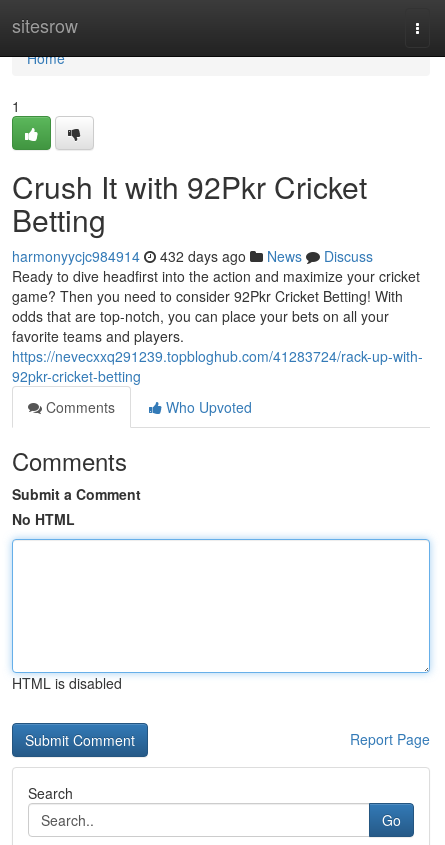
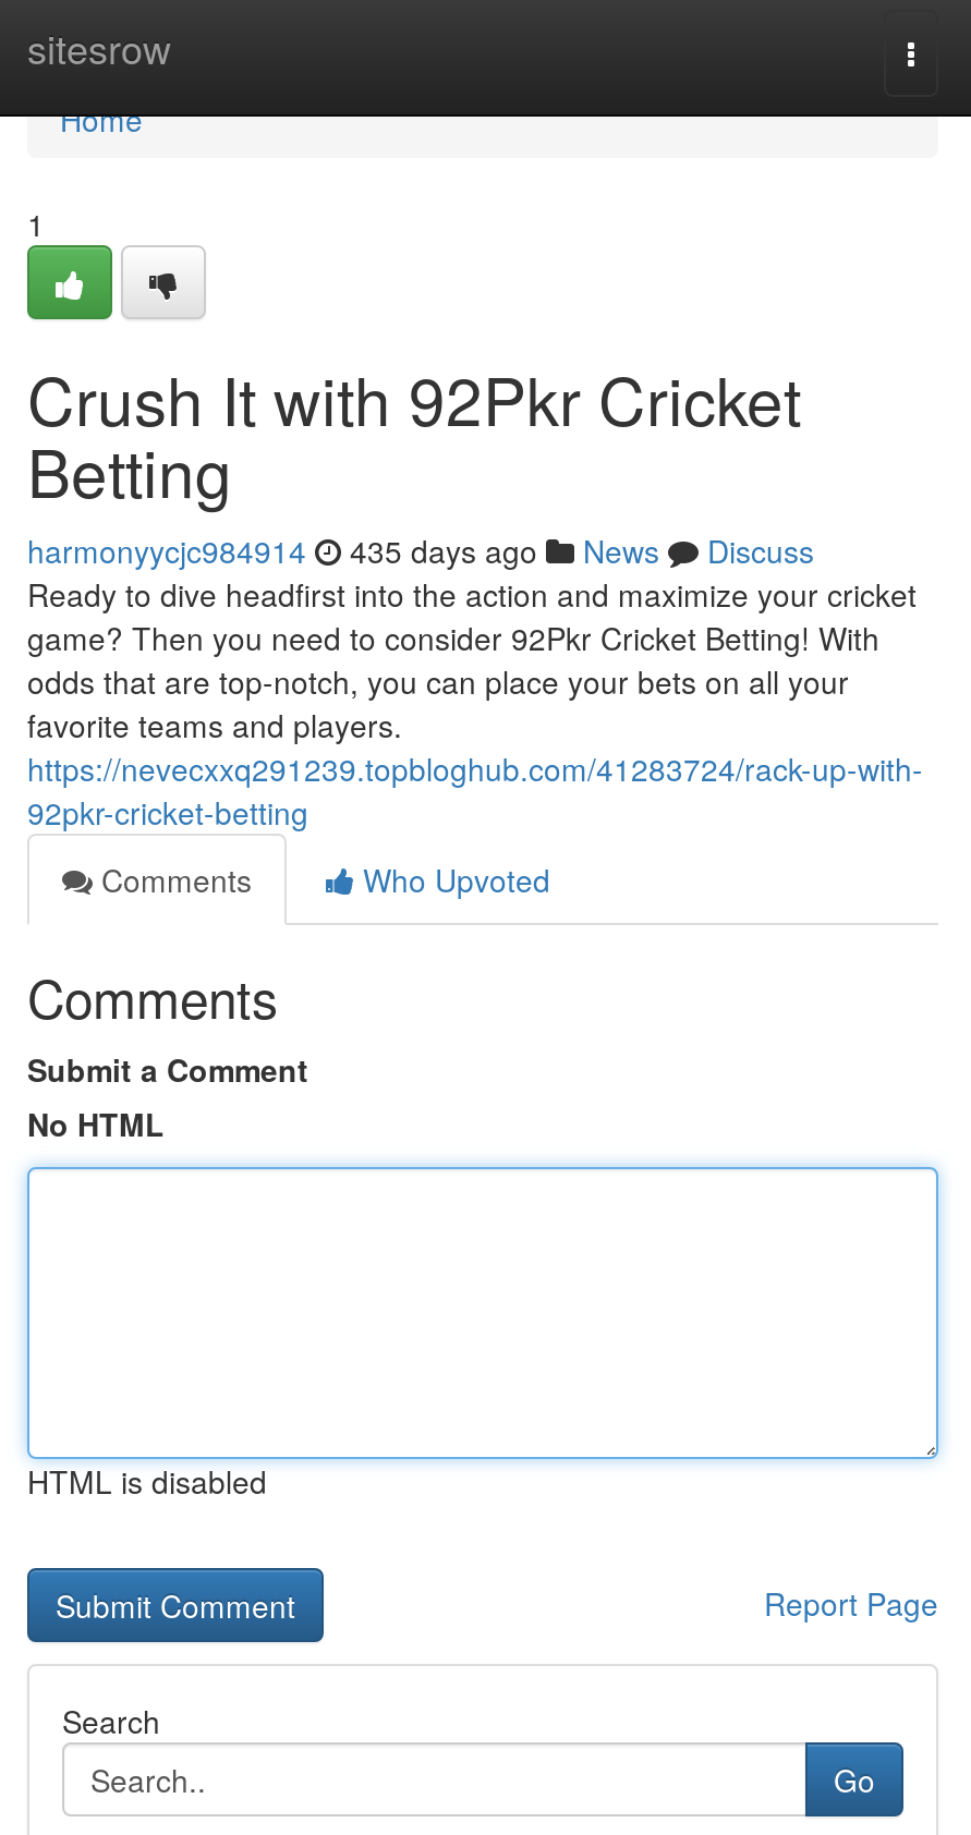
- harmonyycjc984914 432 days ago News Discuss
+ harmonyycjc984914 435 days ago News Discuss
